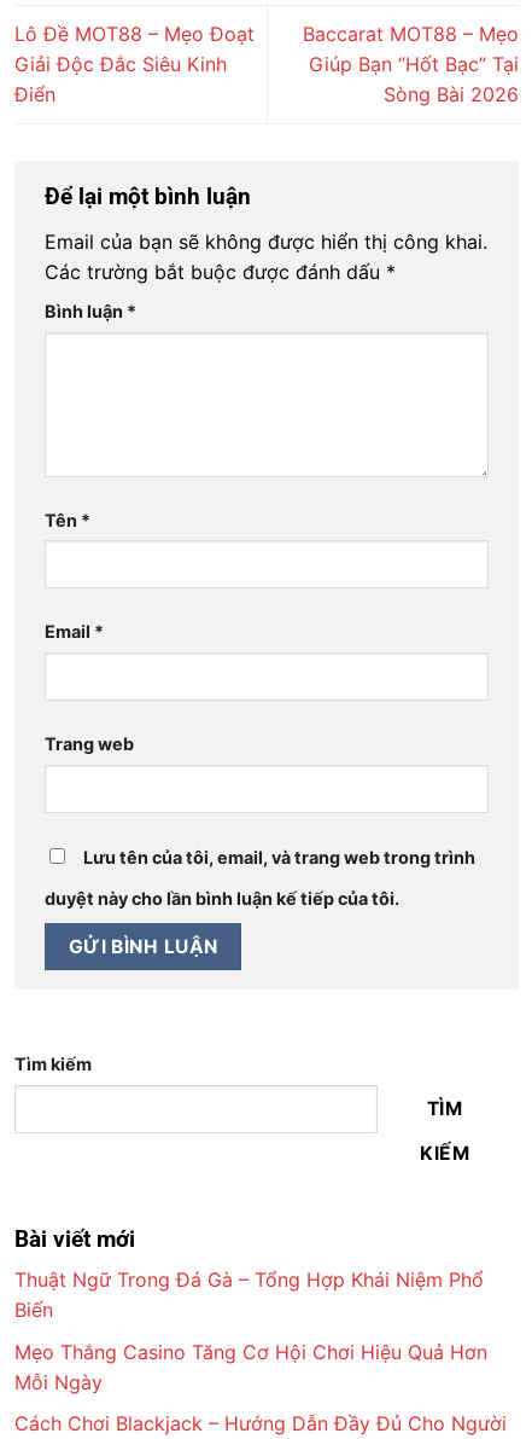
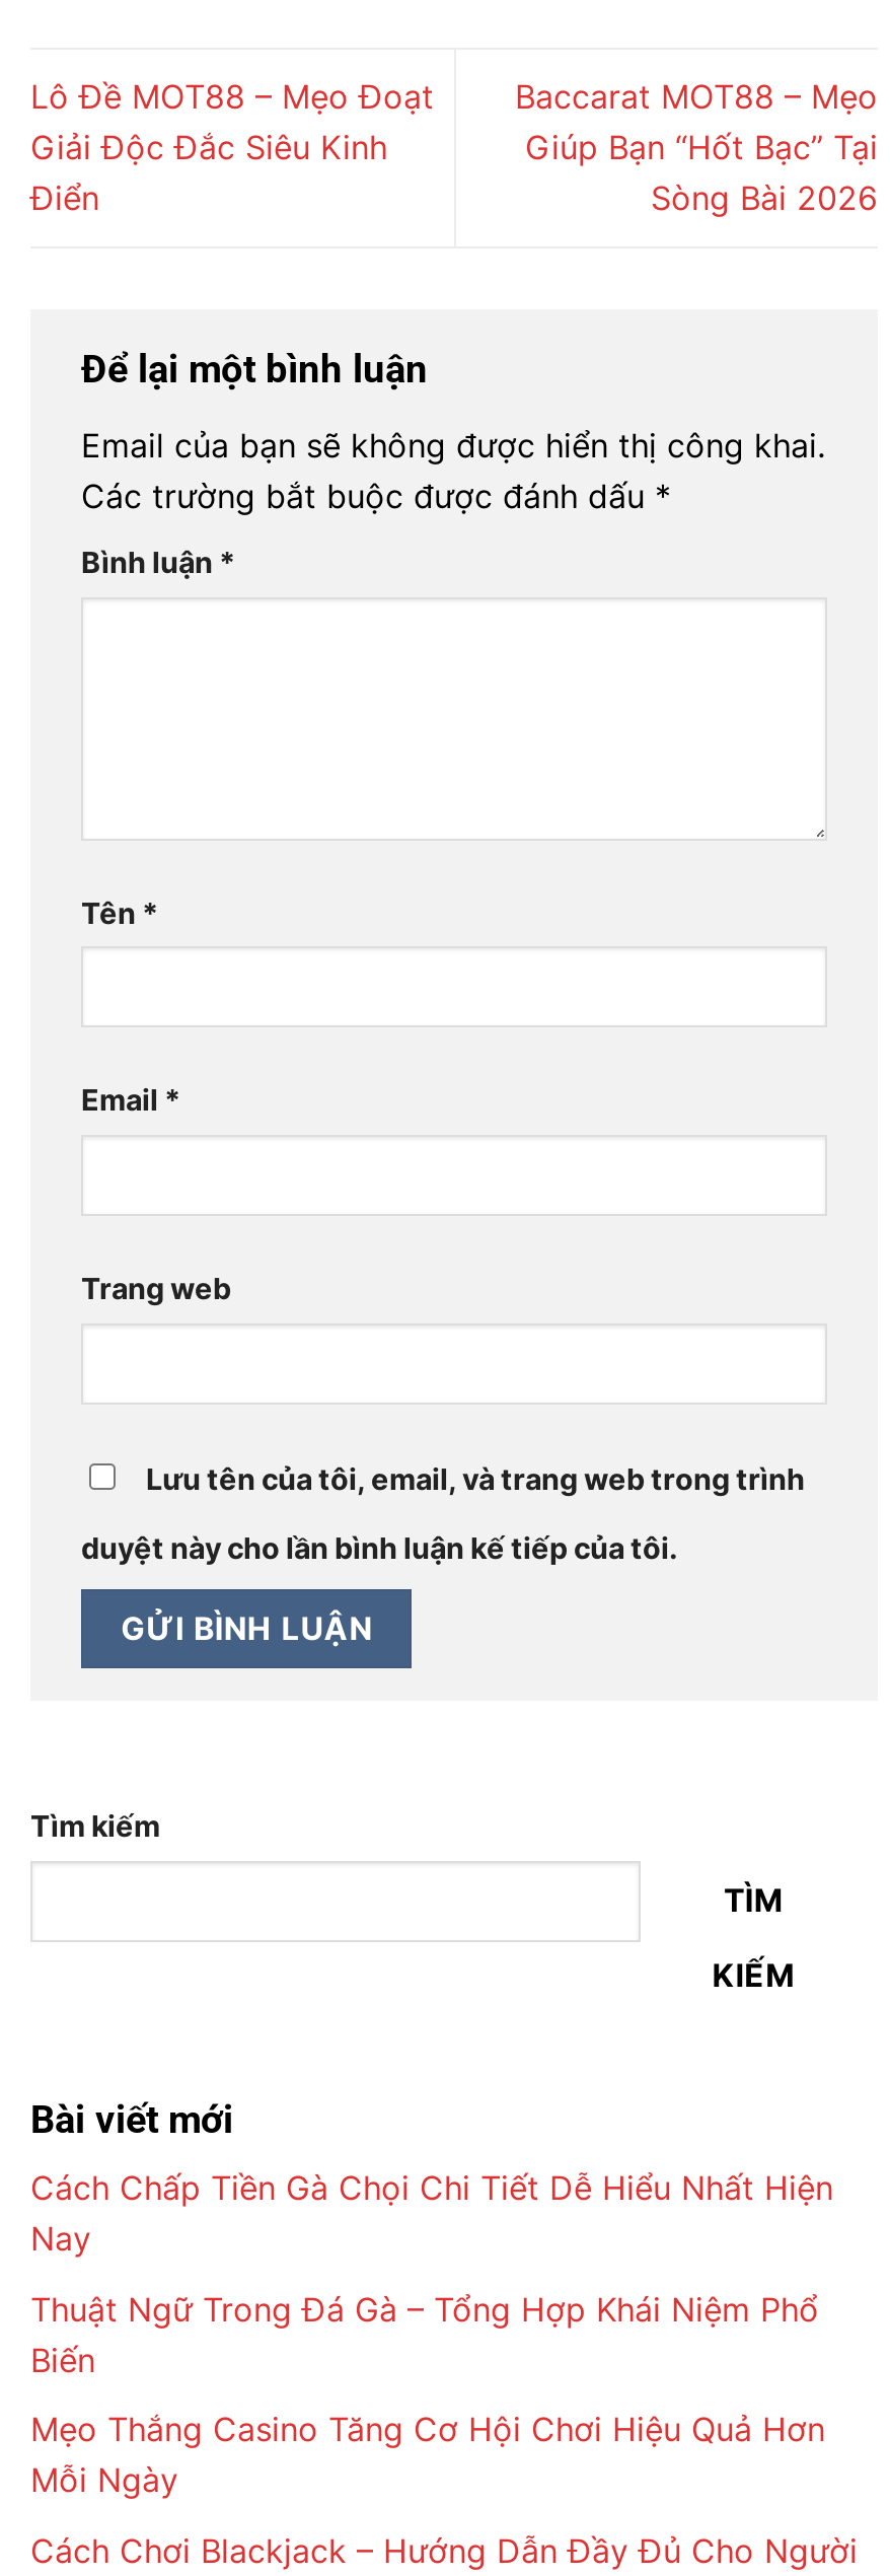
+ Cách Chấp Tiền Gà Chọi Chi Tiết Dễ Hiểu Nhất Hiện
+ Nay
